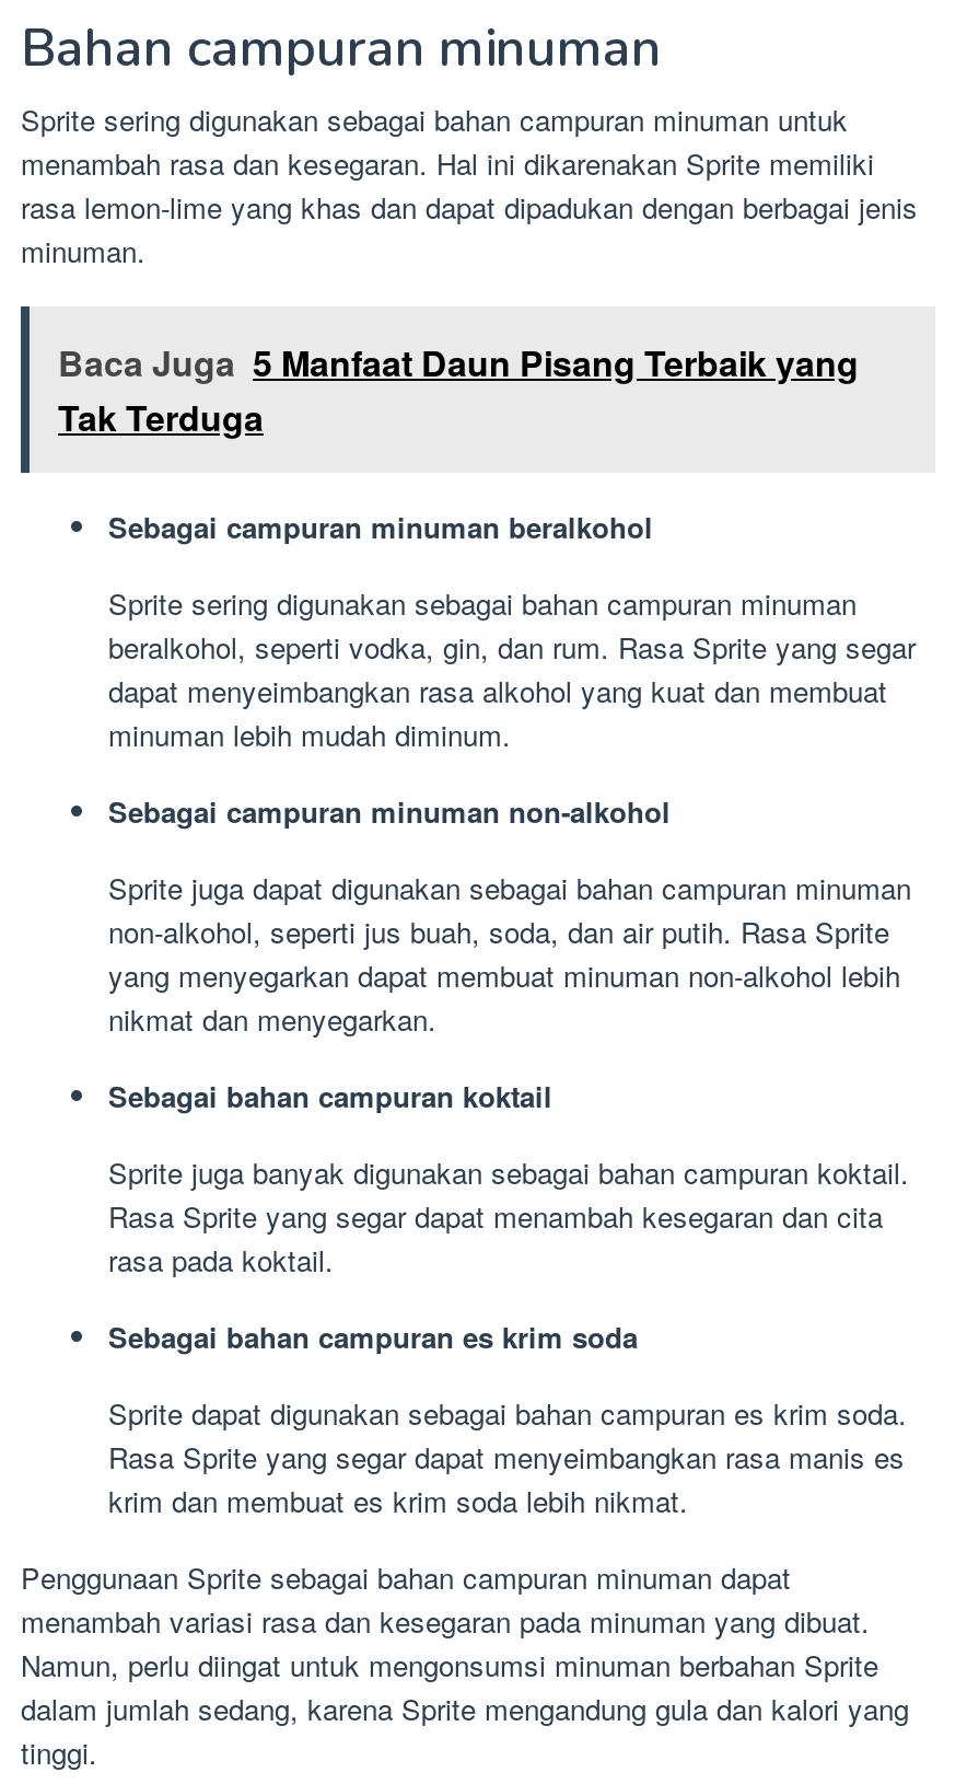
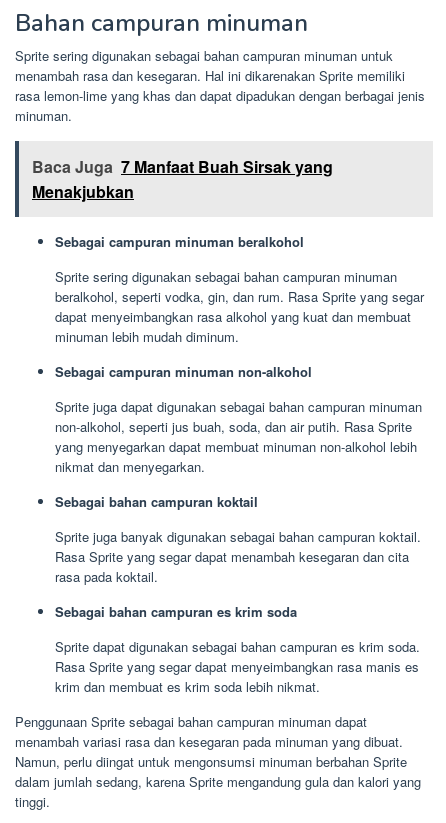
- Baca Juga 5 Manfaat Daun Pisang Terbaik yang
- Tak Terduga
+ Baca Juga 7 Manfaat Buah Sirsak yang
+ Menakjubkan
